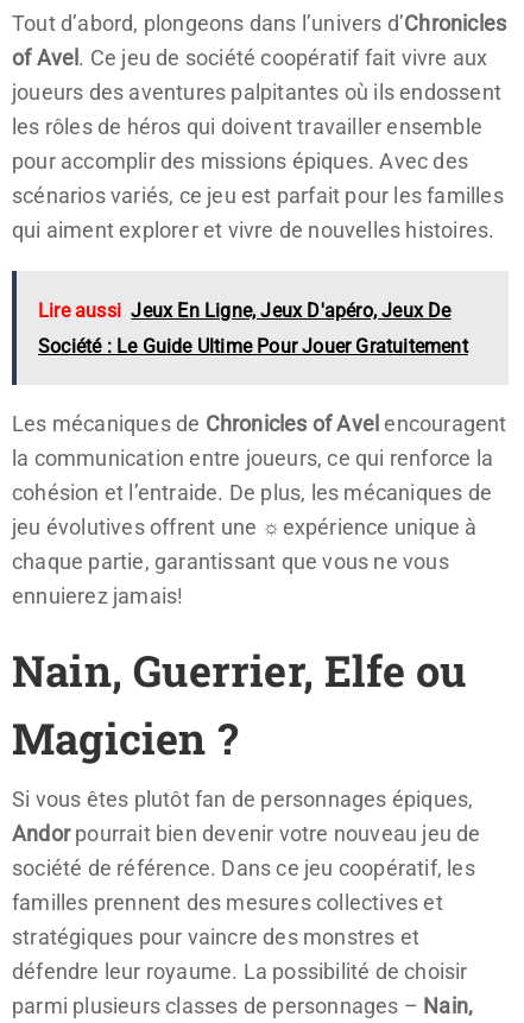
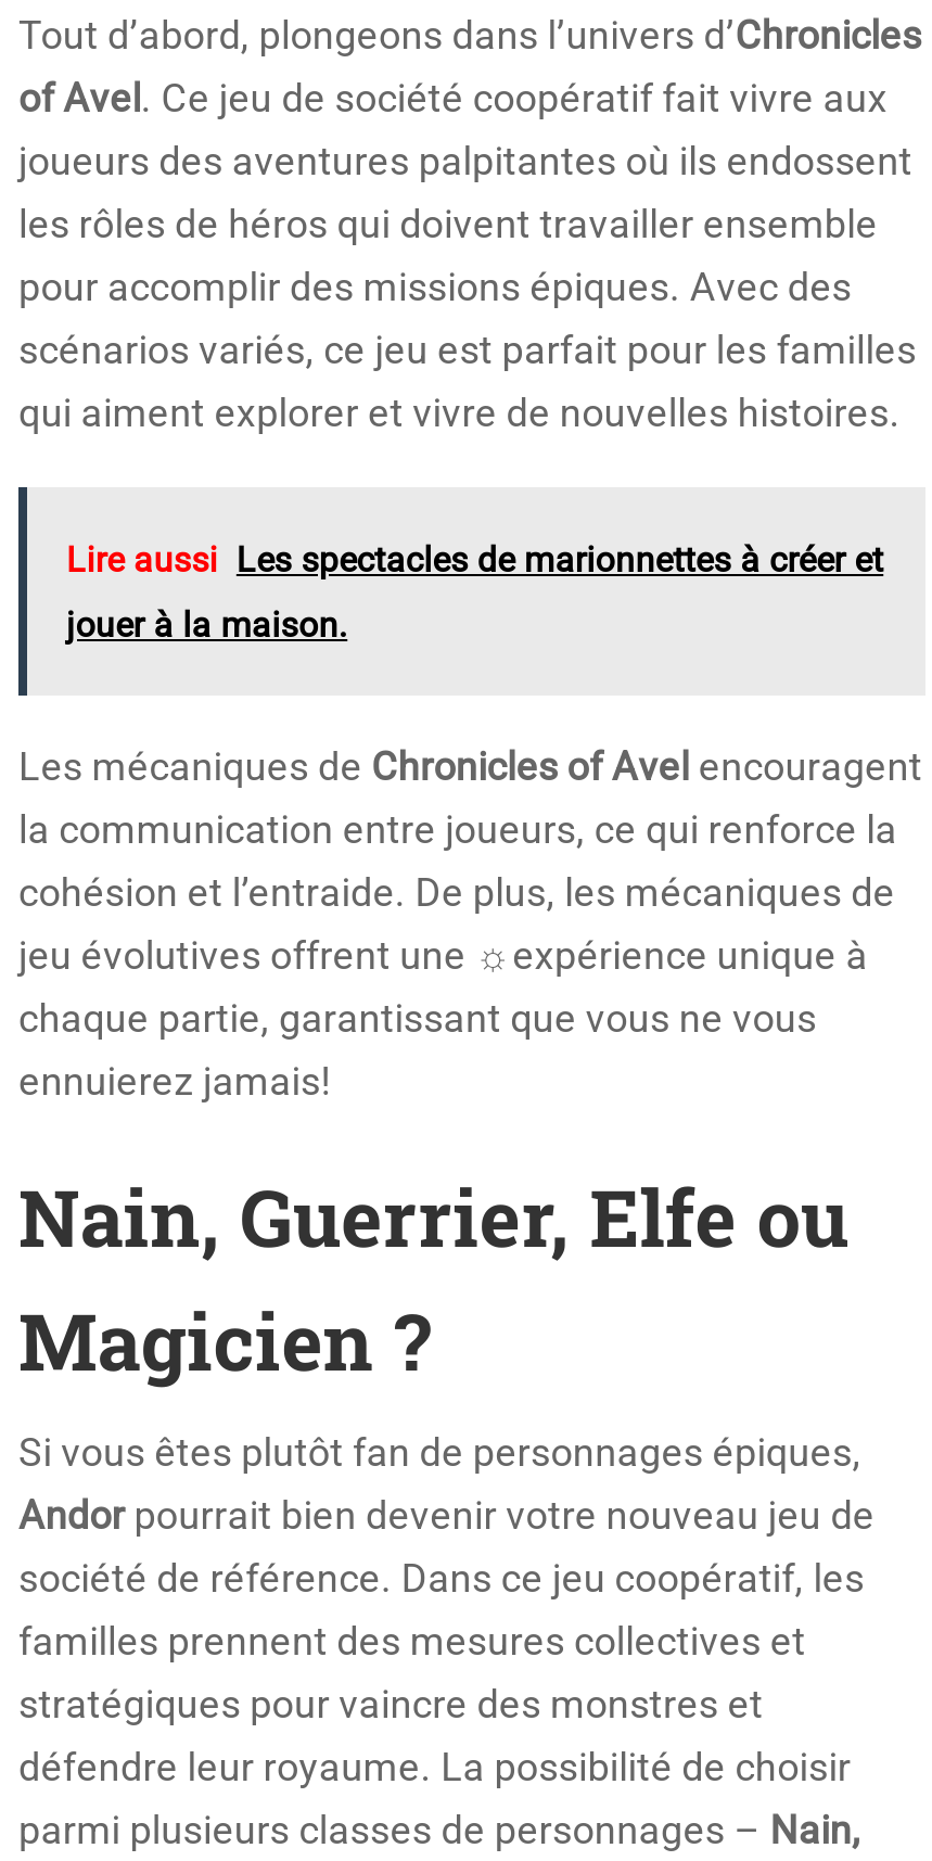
- Lire aussi Jeux En Ligne, Jeux D'apéro, Jeux De
+ Lire aussi Les spectacles de marionnettes à créer et

- Société : Le Guide Ultime Pour Jouer Gratuitement
+ jouer à la maison.
